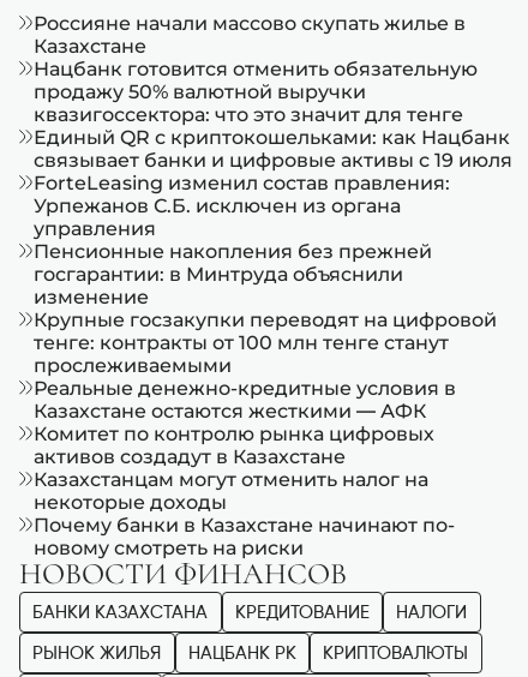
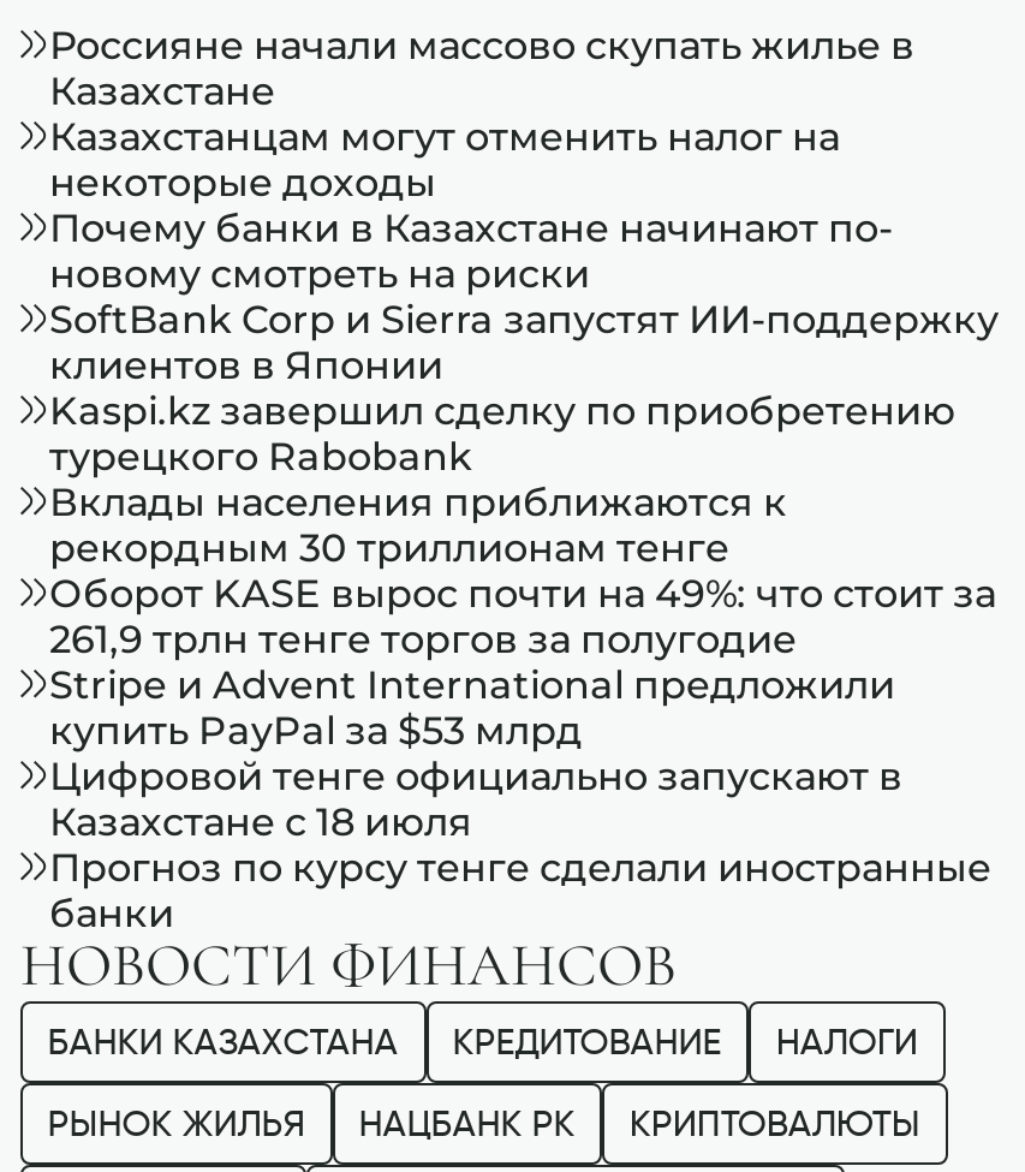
- Нацбанк готовится отменить обязательную
- продажу 50% валютной выручки
- квазигоссектора: что это значит для тенге
- Единый QR с криптокошельками: как Нацбанк
- связывает банки и цифровые активы с 19 июля
- ForteLeasing изменил состав правления:
- Урпежанов С.Б. исключен из органа
- управления
- Пенсионные накопления без прежней
- госгарантии: в Минтруда объяснили
- изменение
- Крупные госзакупки переводят на цифровой
- тенге: контракты от 100 млн тенге станут
- прослеживаемыми
- Реальные денежно-кредитные условия в
- Казахстане остаются жесткими — АФК
- Комитет по контролю рынка цифровых
- активов создадут в Казахстане

moved up: Казахстанцам могут отменить налог на | некоторые доходы | Почему банки в Казахстане начинают по- | новому смотреть на риски

+ SoftBank Corp и Sierra запустят ИИ-поддержку
+ клиентов в Японии
+ Kaspi.kz завершил сделку по приобретению
+ турецкого Rabobank
+ Вклады населения приближаются к
+ рекордным 30 триллионам тенге
+ Оборот KASE вырос почти на 49%: что стоит за
+ 261,9 трлн тенге торгов за полугодие
+ Stripe и Advent International предложили
+ купить PayPal за $53 млрд
+ Цифровой тенге официально запускают в
+ Казахстане с 18 июля
+ Прогноз по курсу тенге сделали иностранные
+ банки
